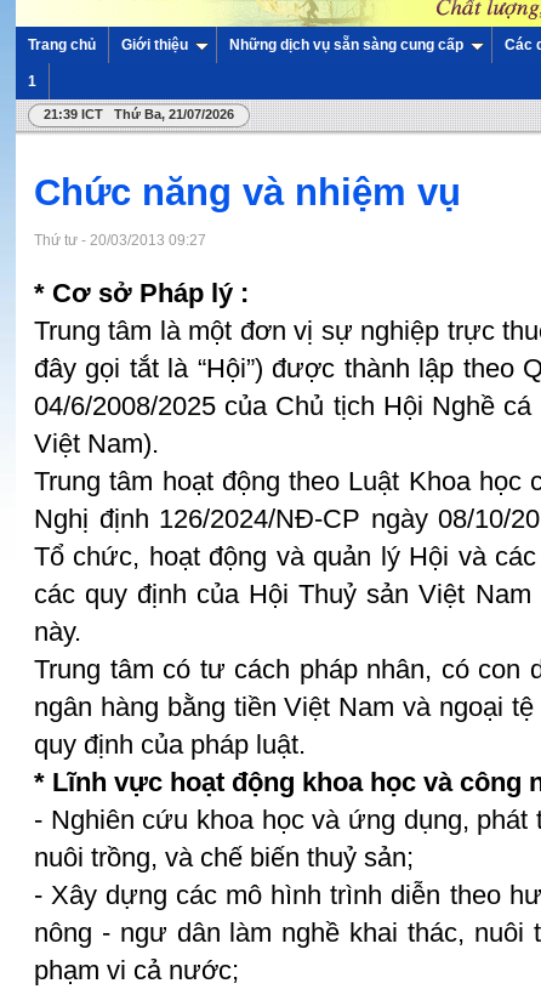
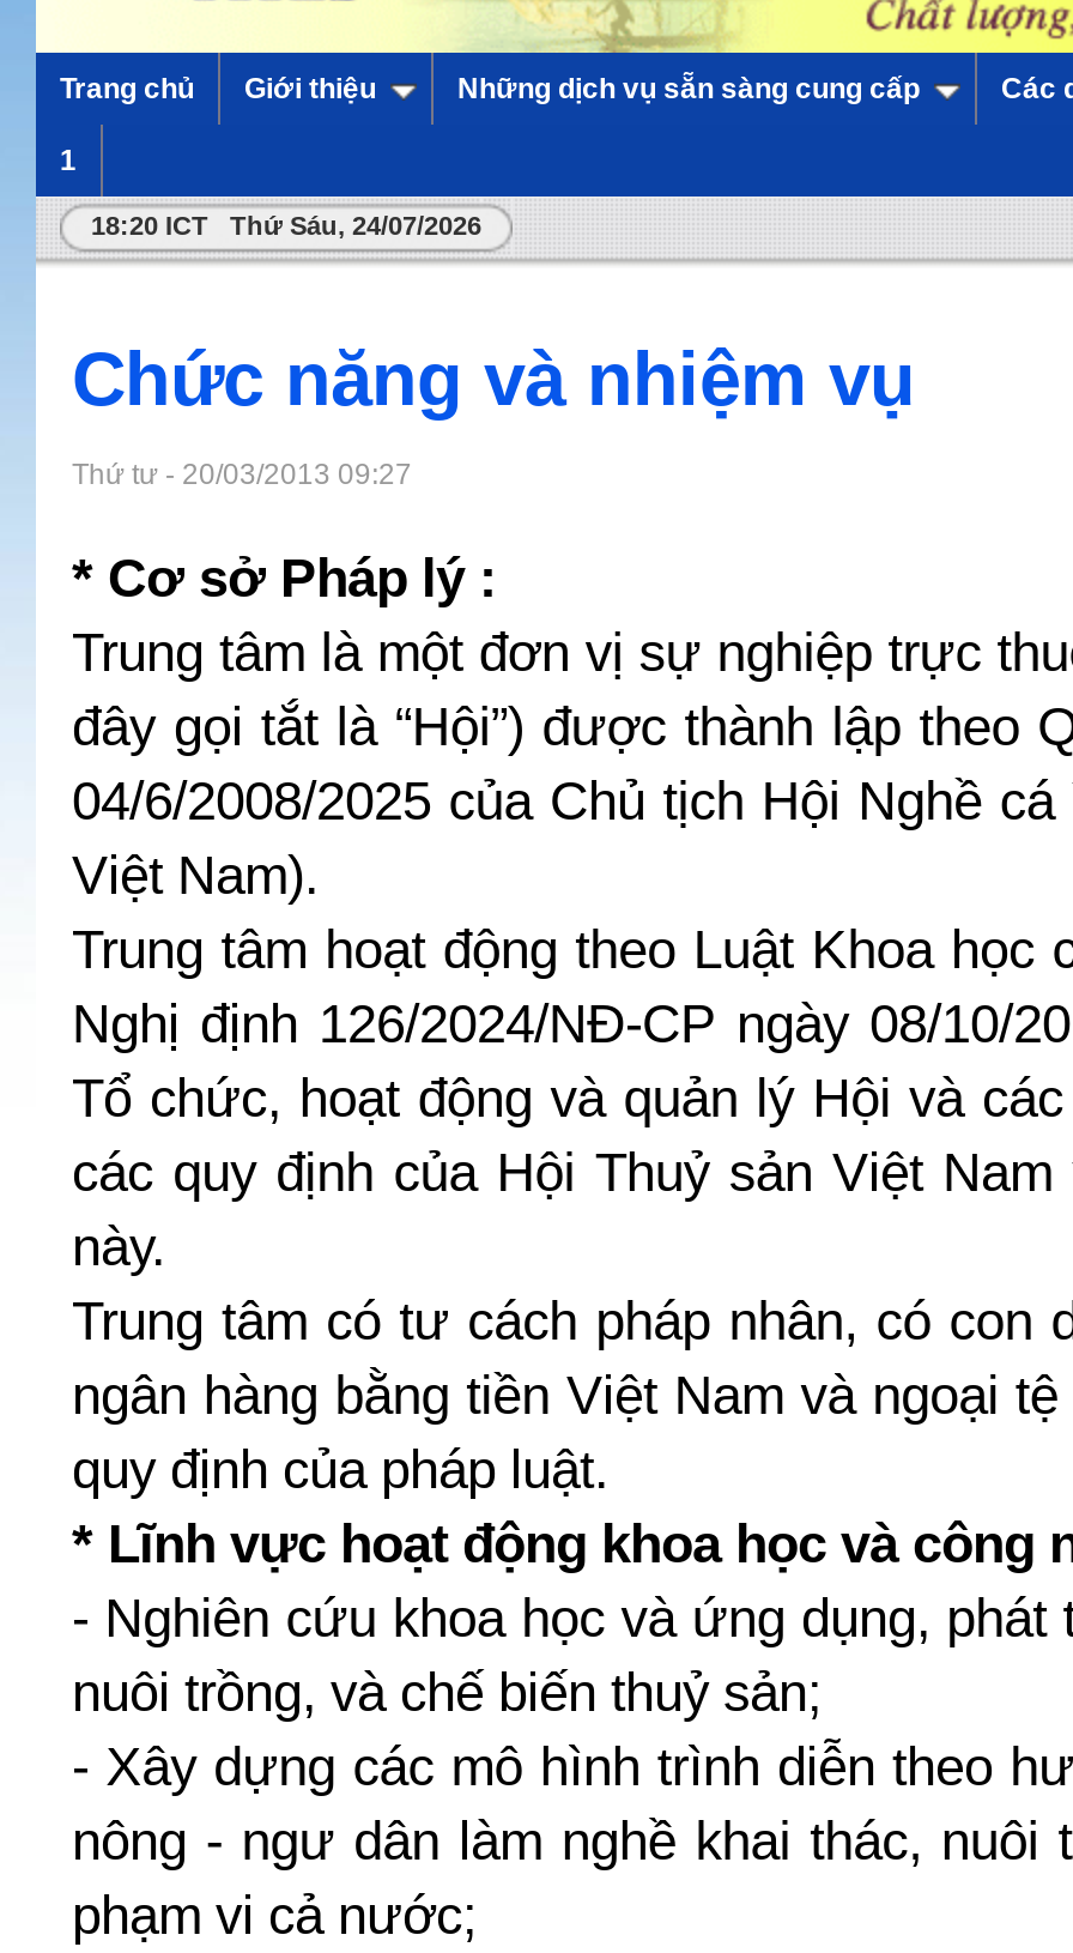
- 21:39 ICT Thứ Ba, 21/07/2026
+ 18:20 ICT Thứ Sáu, 24/07/2026
